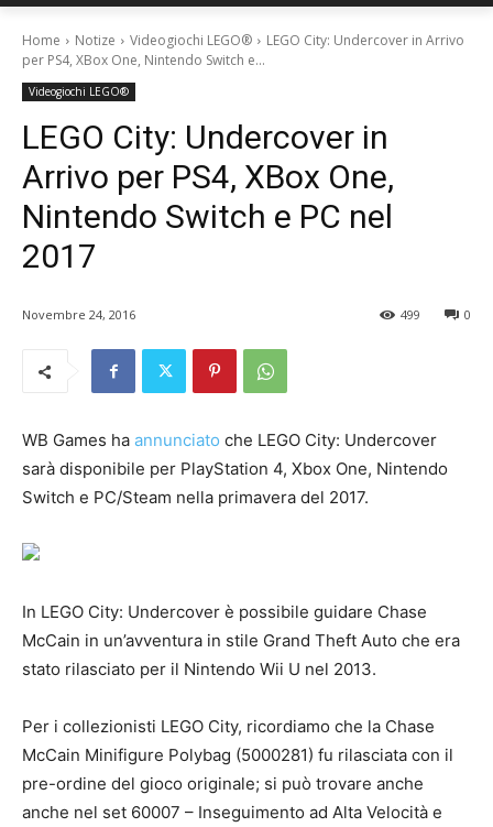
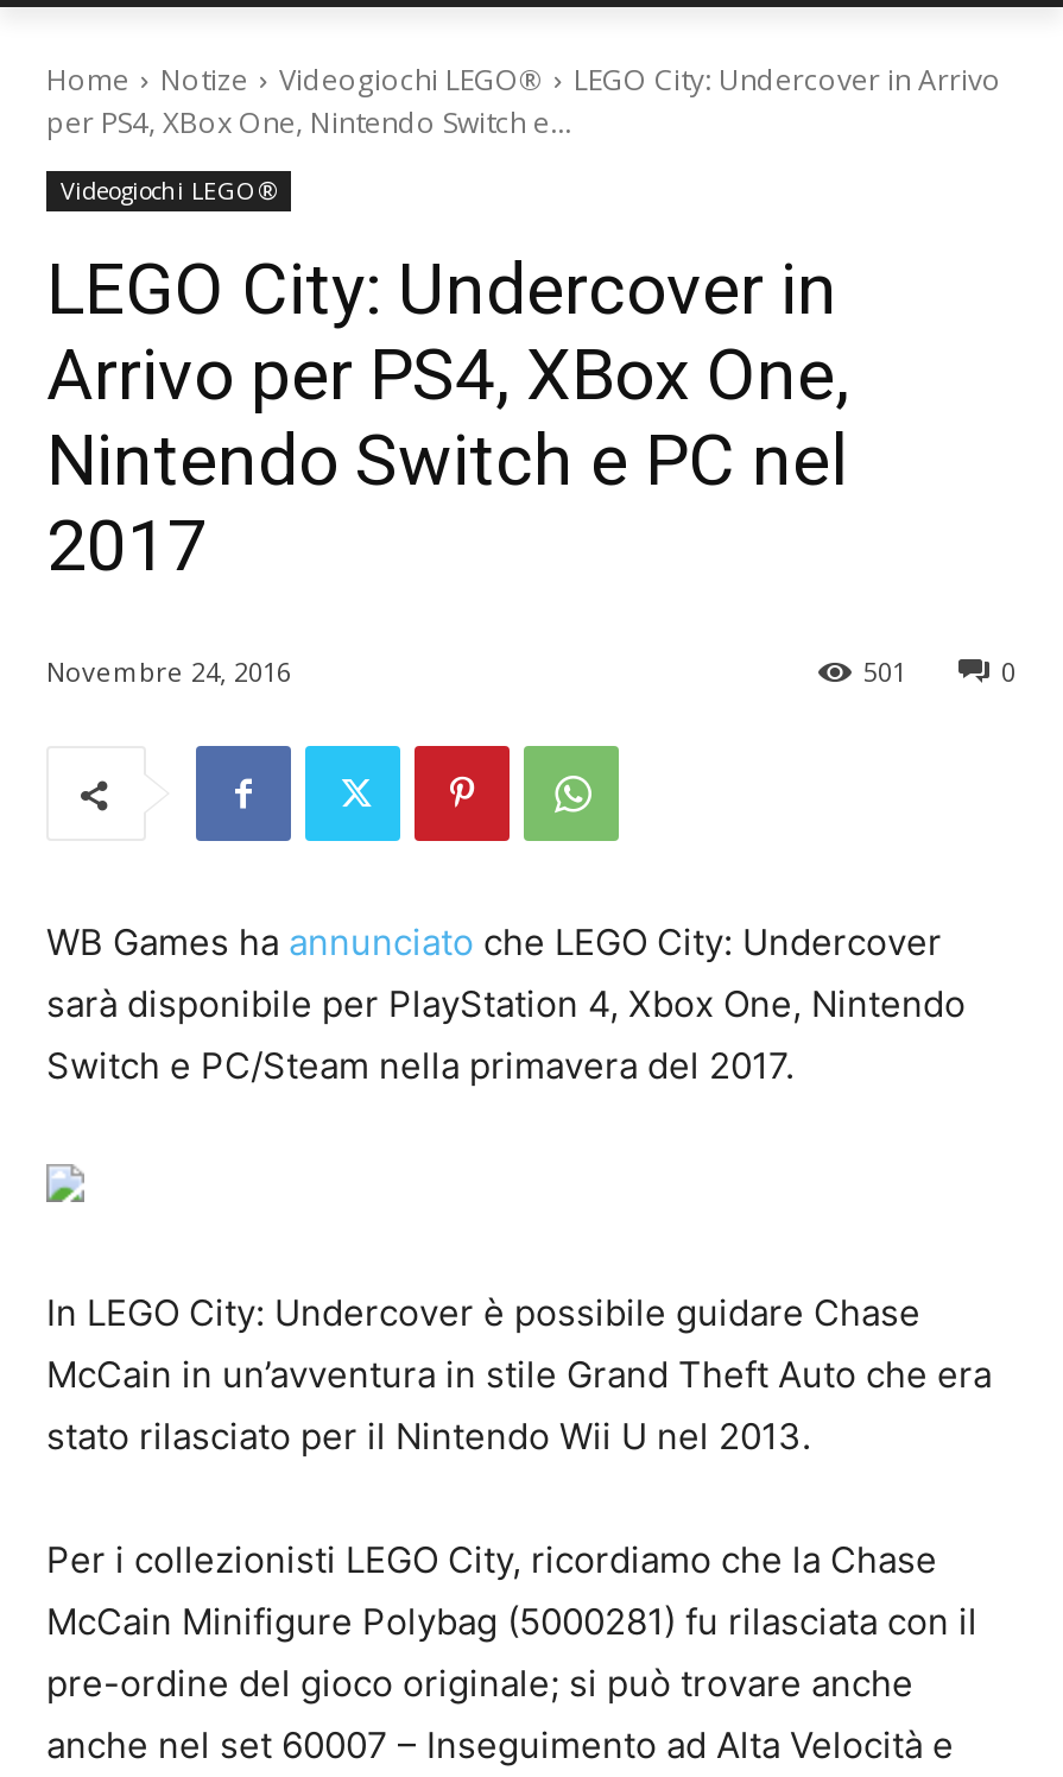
- 499
+ 501
